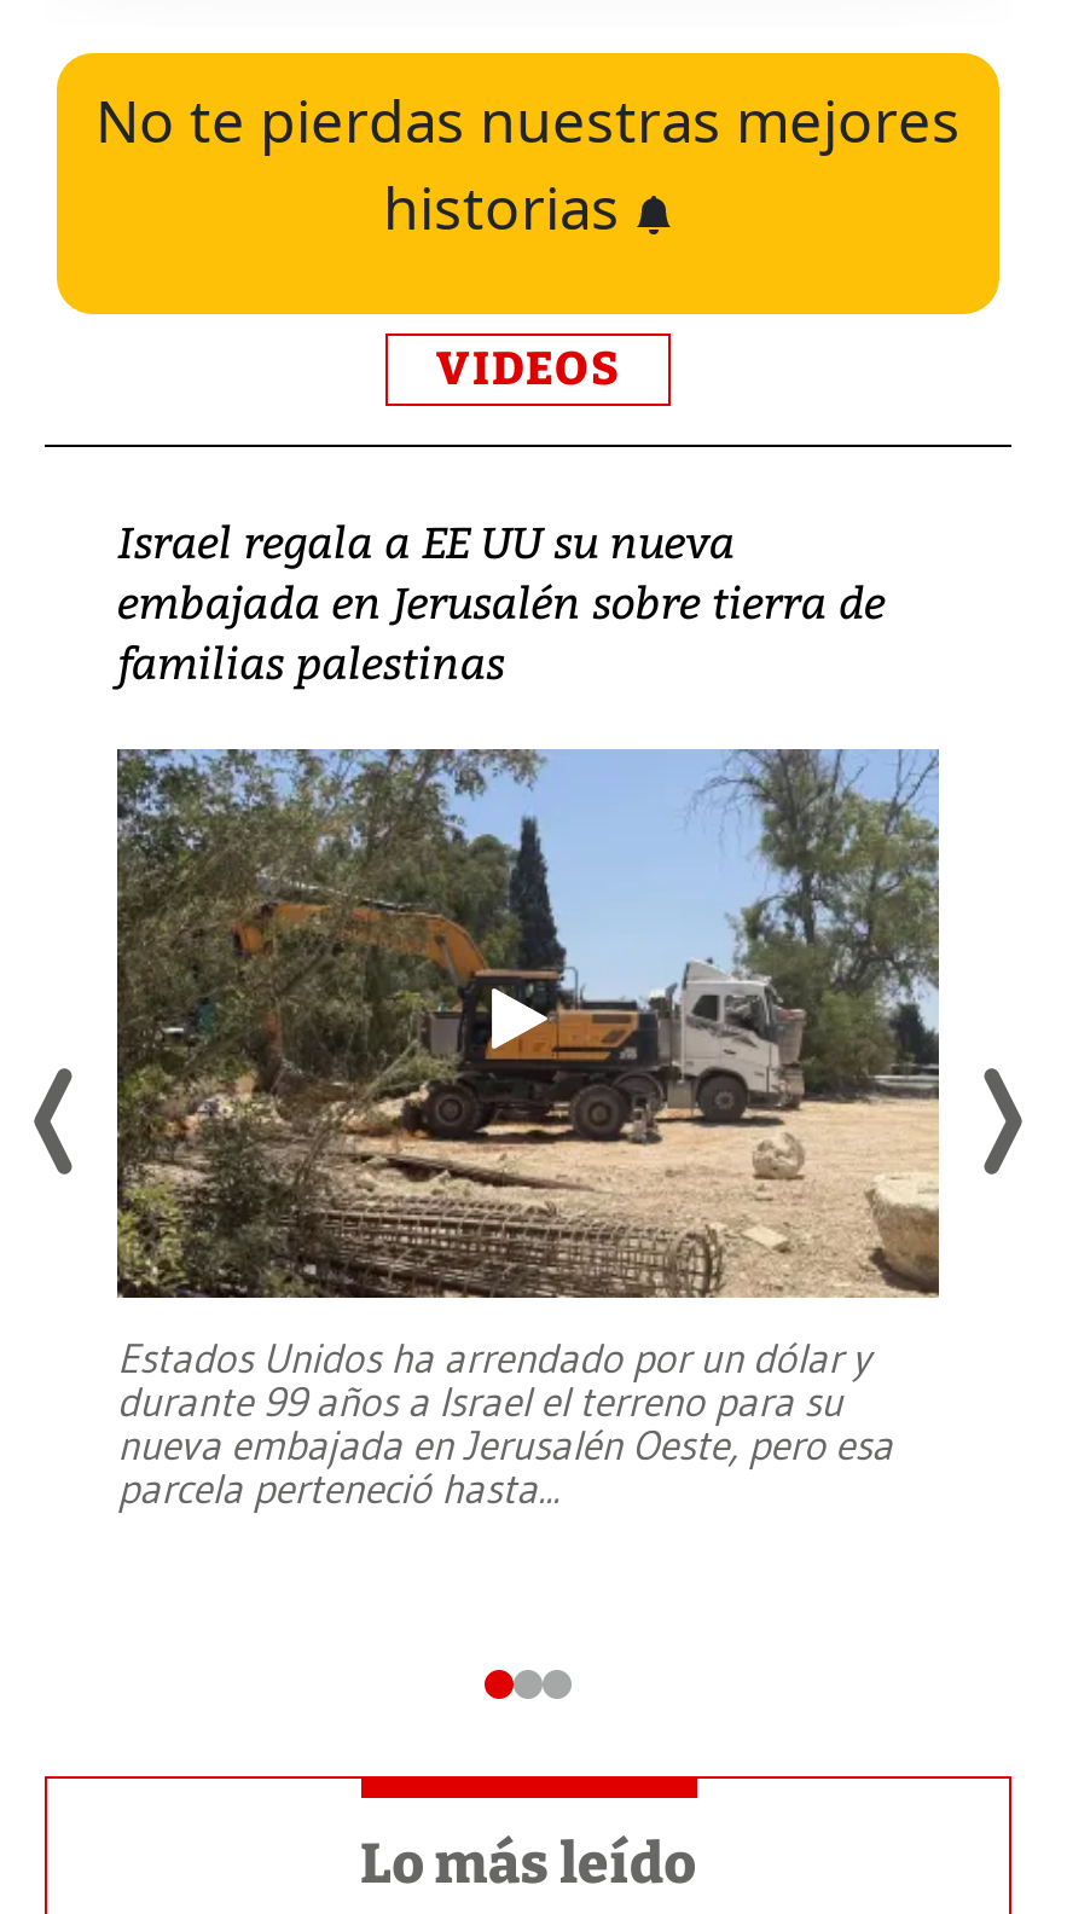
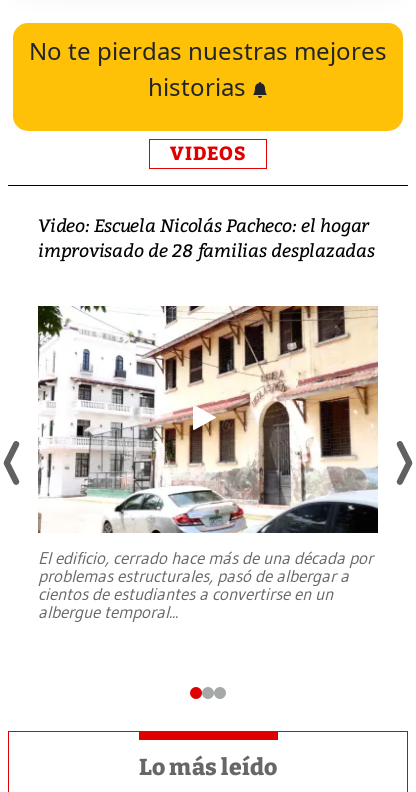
- Israel regala a EE UU su nueva
- embajada en Jerusalén sobre tierra de
- familias palestinas
+ Video: Escuela Nicolás Pacheco: el hogar
+ improvisado de 28 familias desplazadas

- [image]
- Estados Unidos ha arrendado por un dólar y
- durante 99 años a Israel el terreno para su
- nueva embajada en Jerusalén Oeste, pero esa
- parcela perteneció hasta...
+ [image]
+ El edificio, cerrado hace más de una década por
+ problemas estructurales, pasó de albergar a
+ cientos de estudiantes a convertirse en un
+ albergue temporal...
